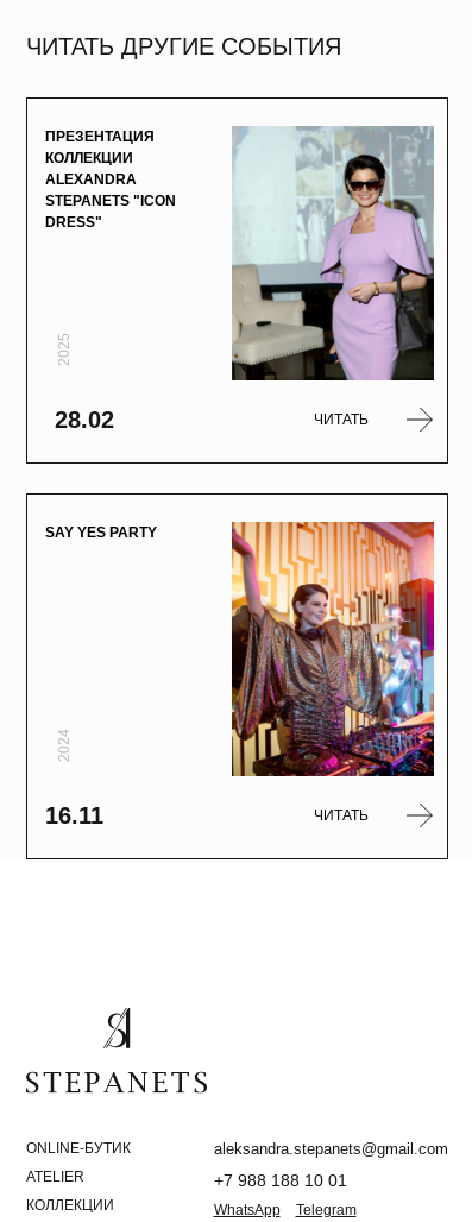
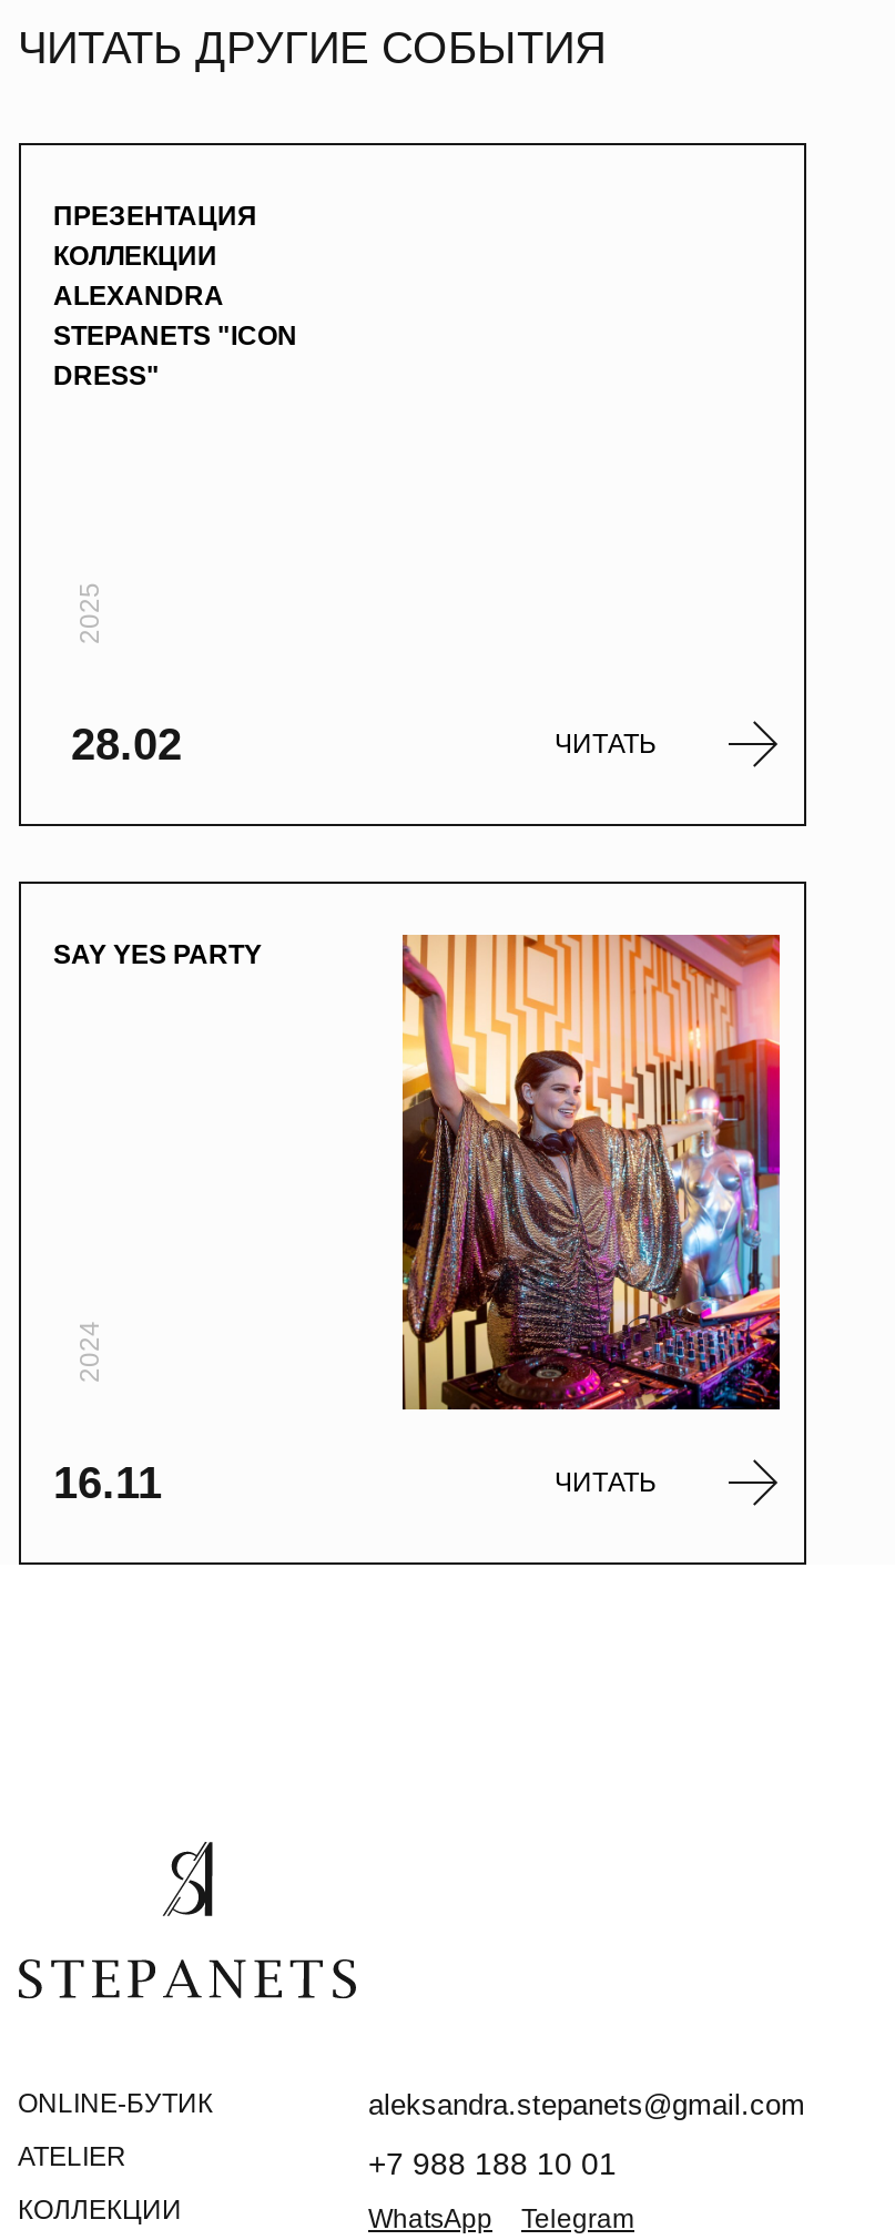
- [image]
